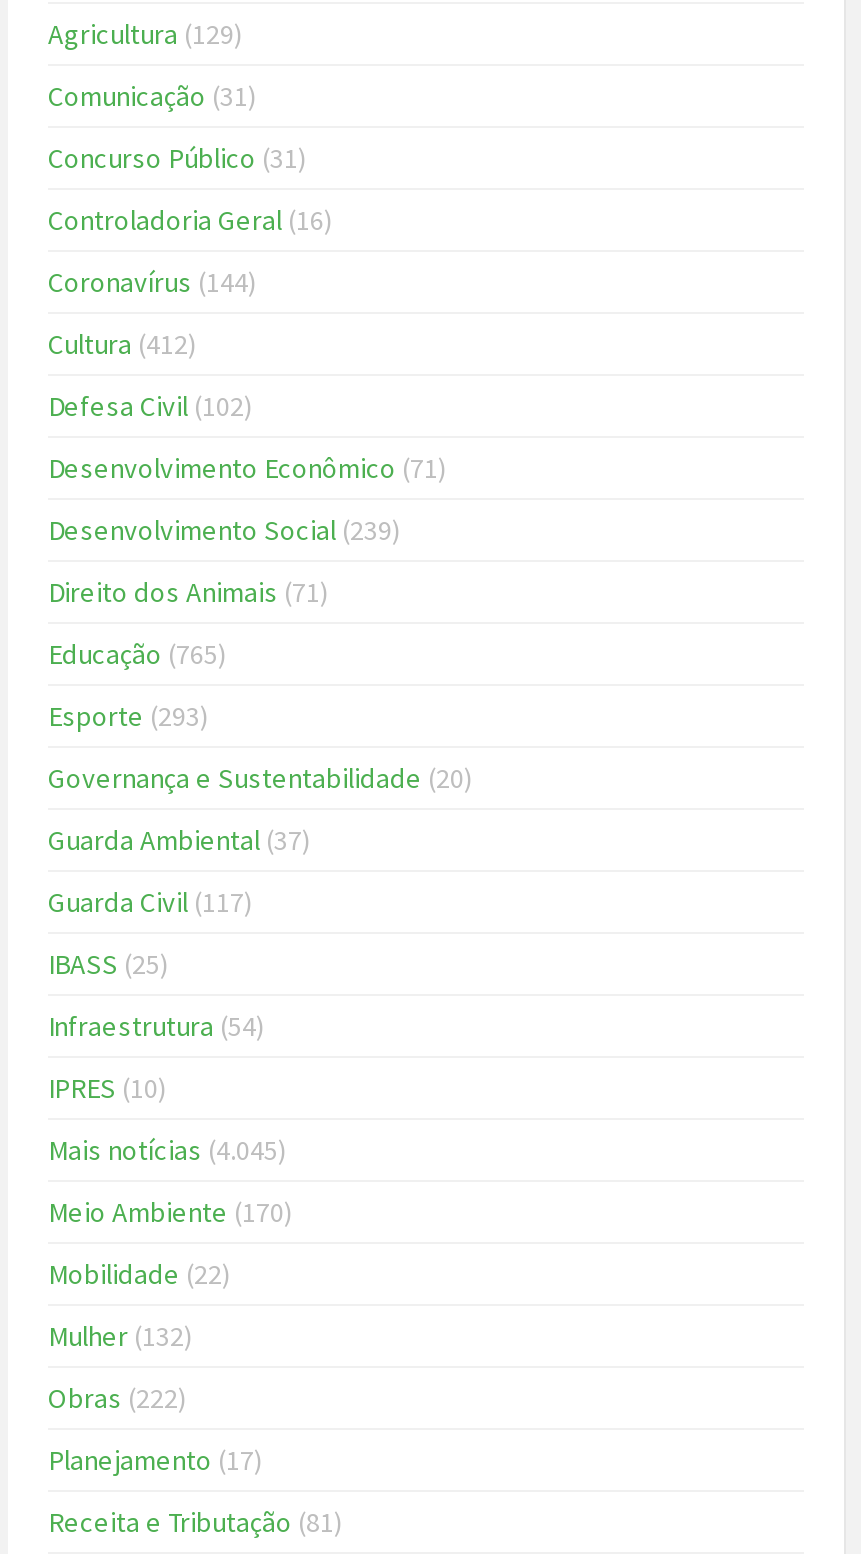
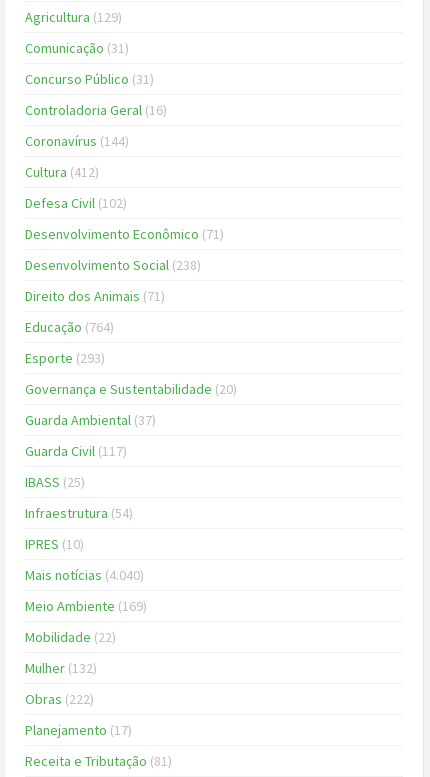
- Desenvolvimento Social (239)
+ Desenvolvimento Social (238)

- Educação (765)
+ Educação (764)

- Mais notícias (4.045)
+ Mais notícias (4.040)

- Meio Ambiente (170)
+ Meio Ambiente (169)
